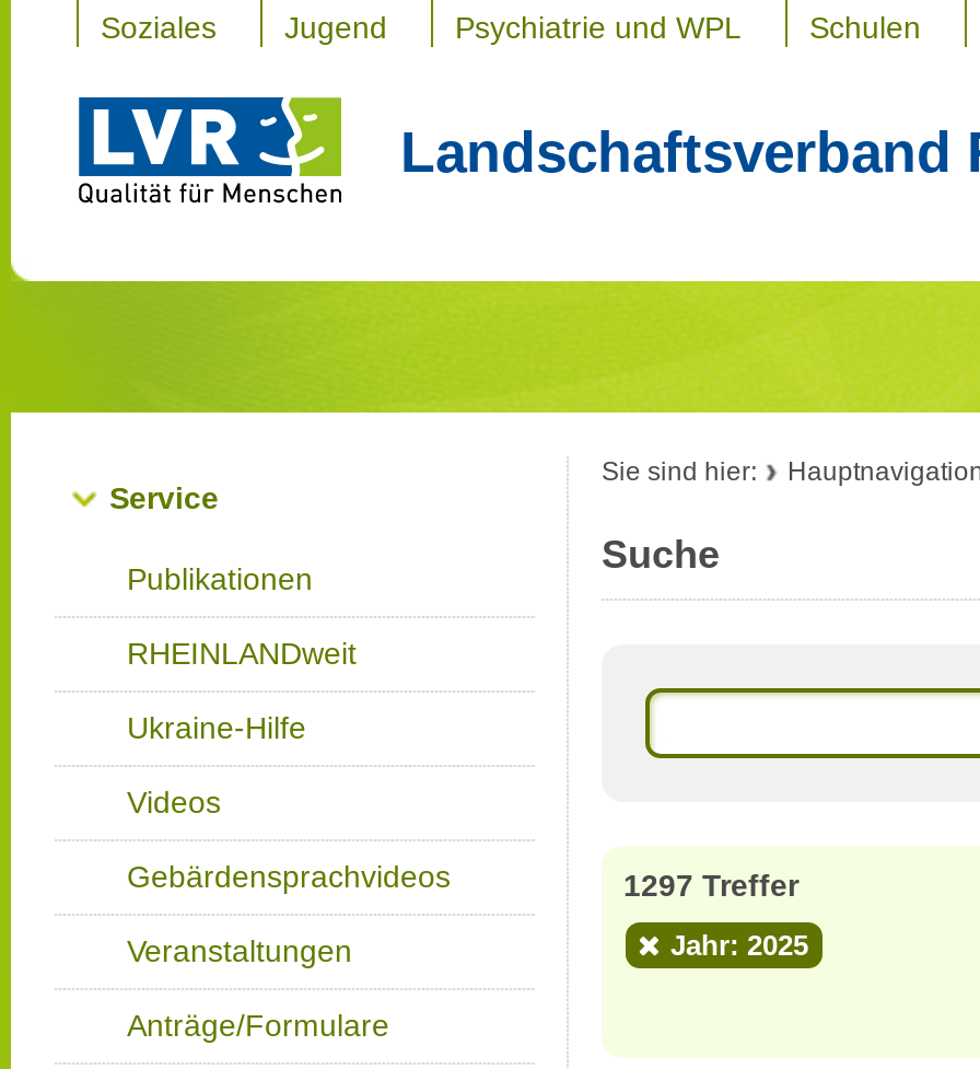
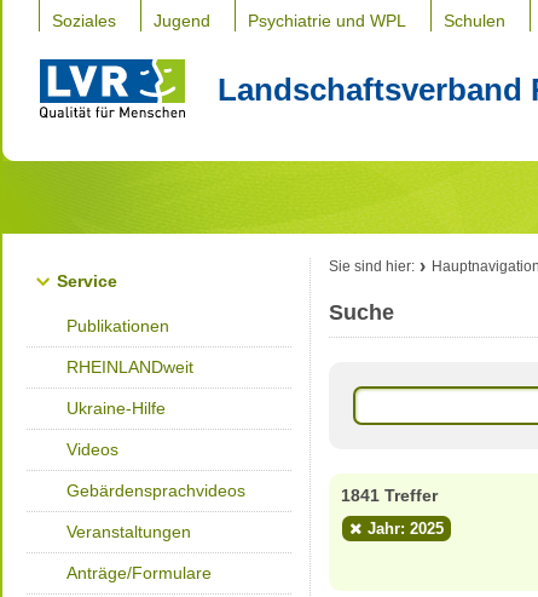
- 1297 Treffer
+ 1841 Treffer
